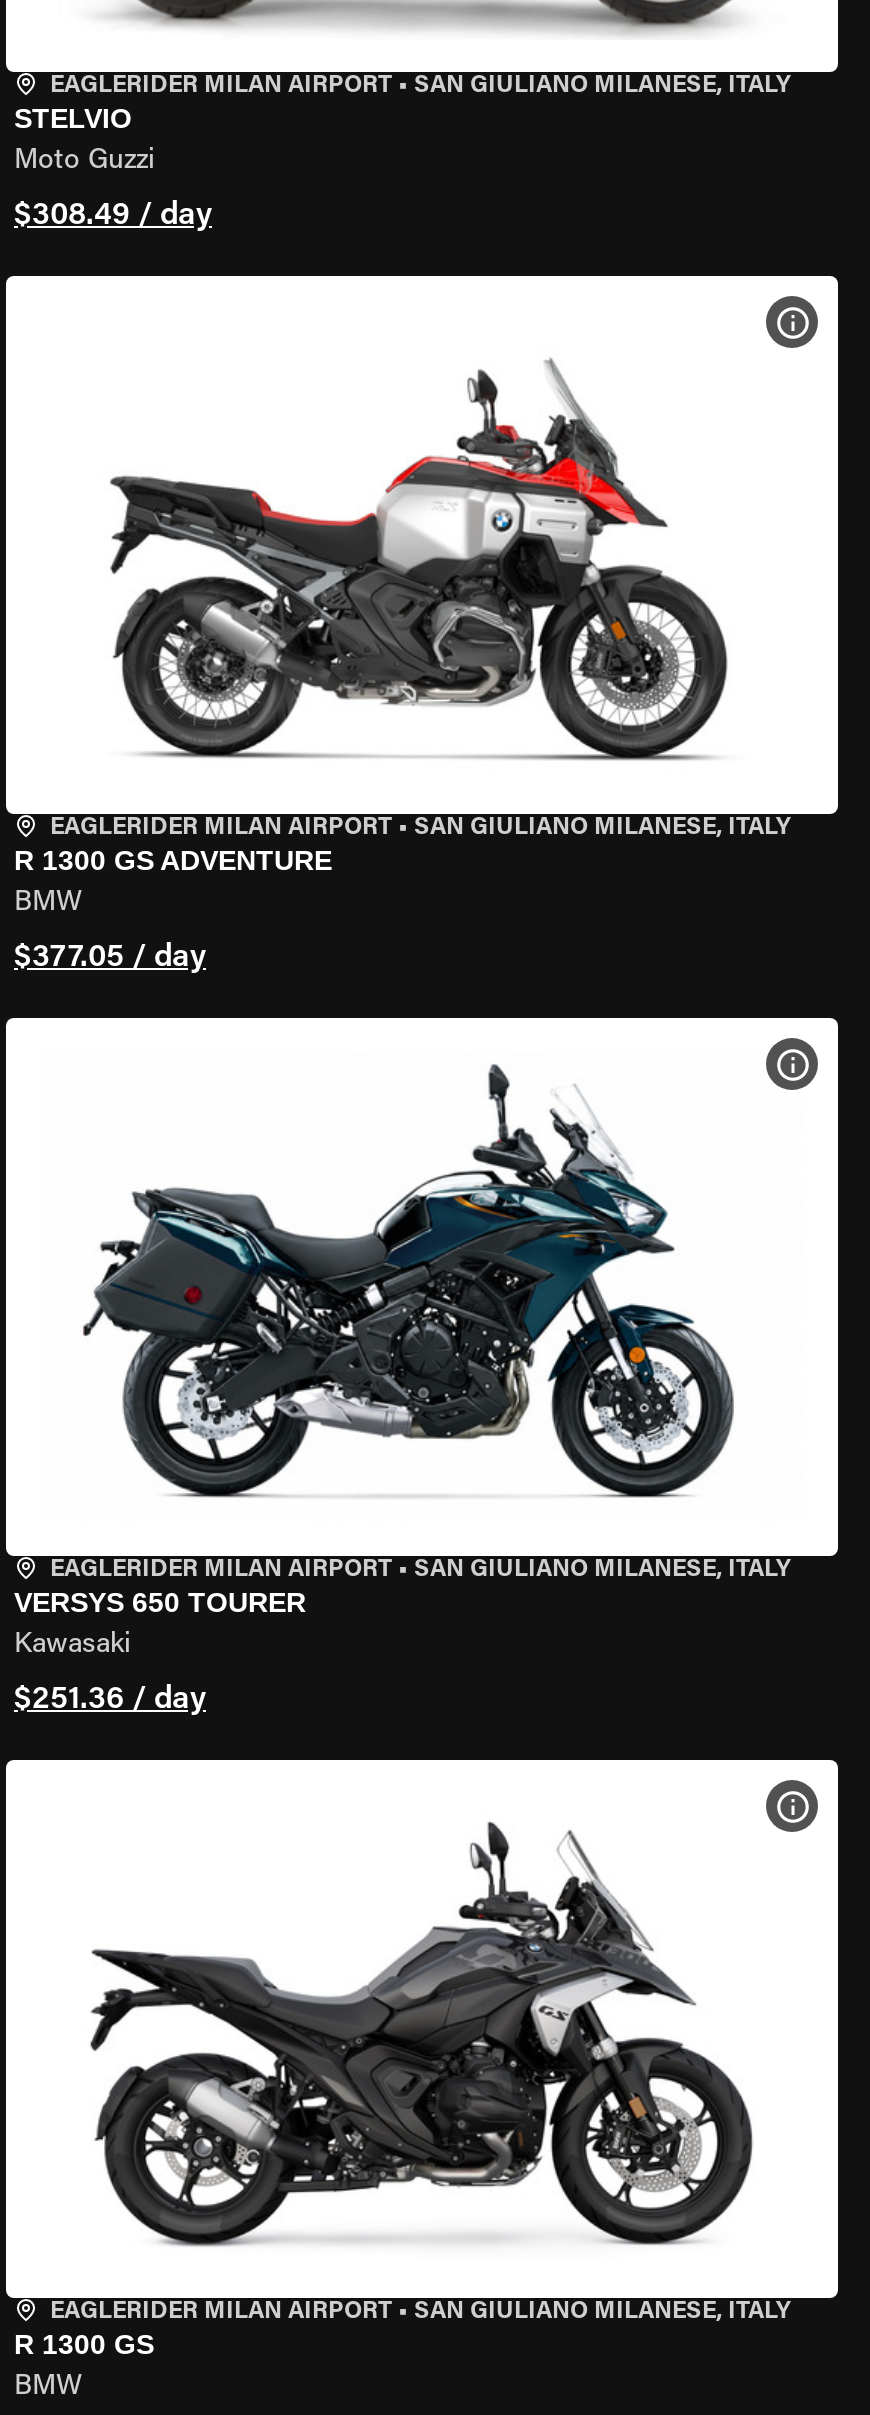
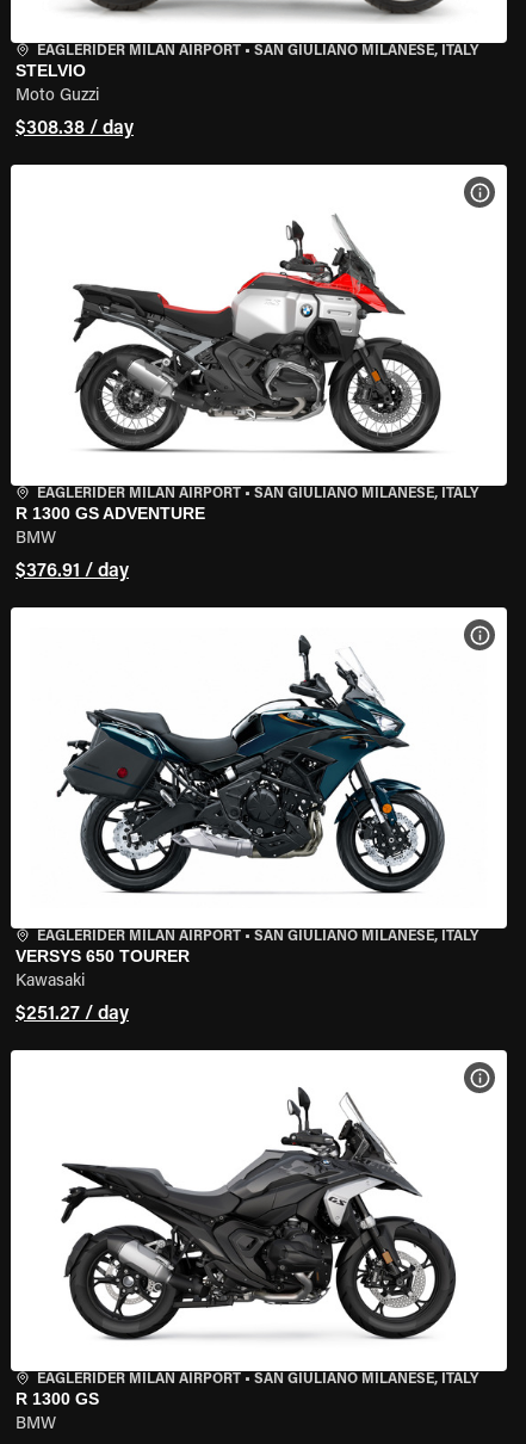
- $308.49 / day
+ $308.38 / day

- $377.05 / day
+ $376.91 / day

- $251.36 / day
+ $251.27 / day
